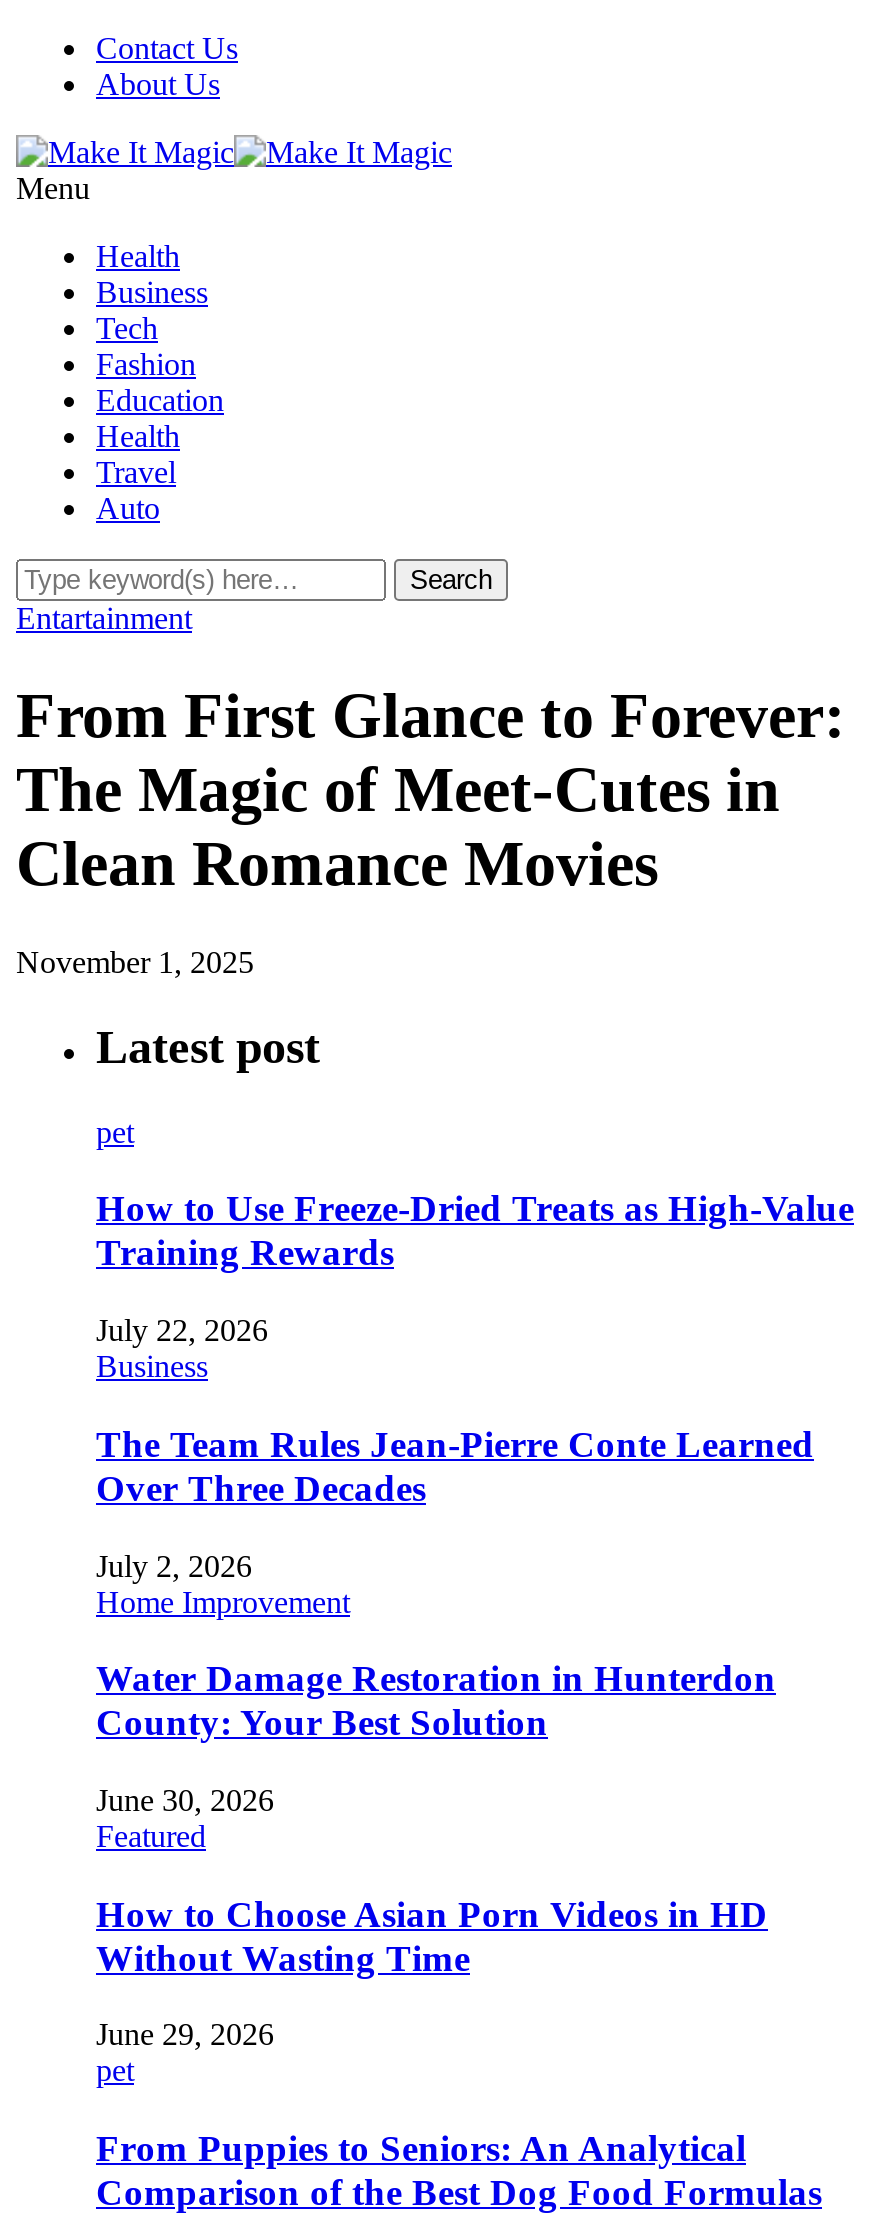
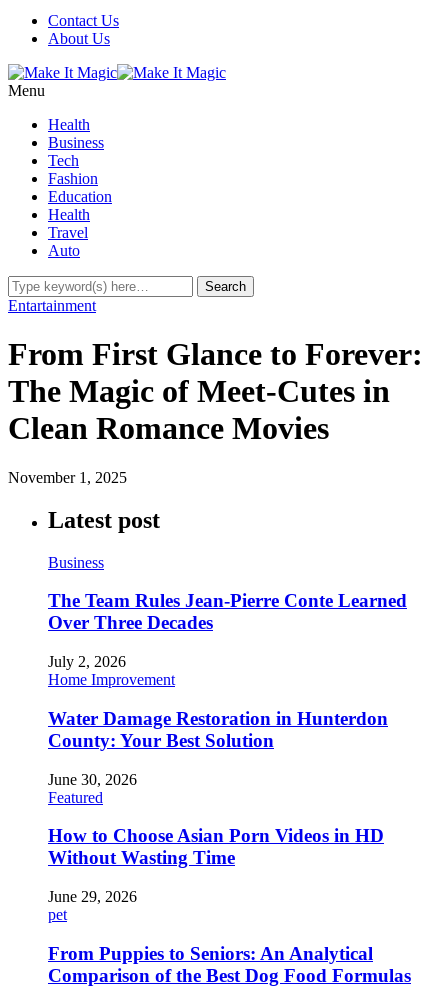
- pet
- How to Use Freeze-Dried Treats as High-Value
- Training Rewards
- July 22, 2026
